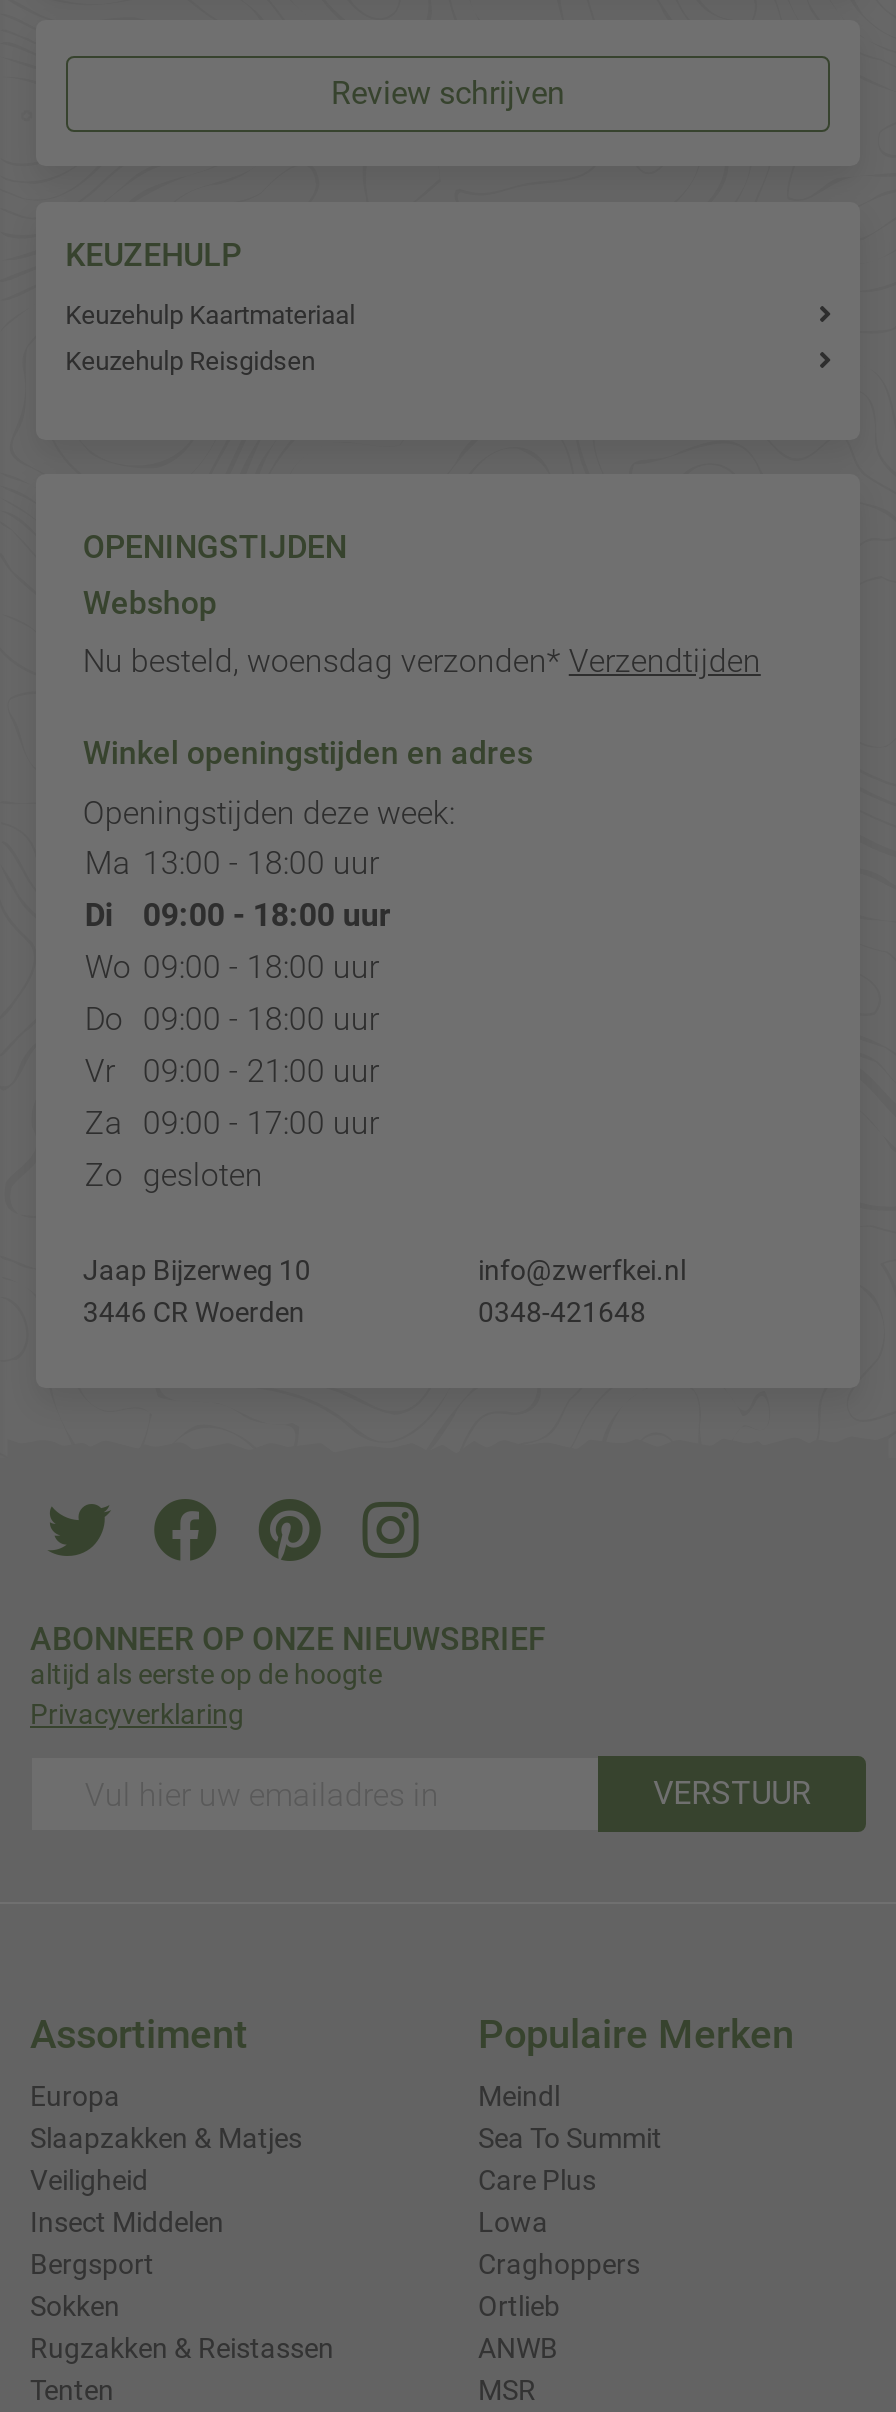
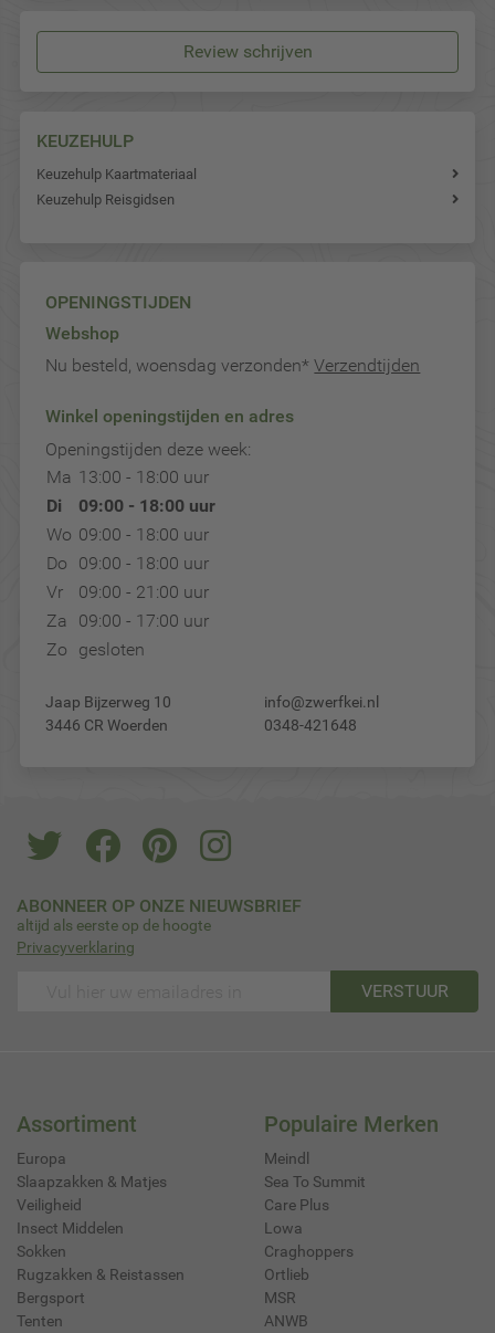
moved down: Bergsport

moved up: Sokken | Rugzakken & Reistassen

moved down: ANWB

moved up: MSR
